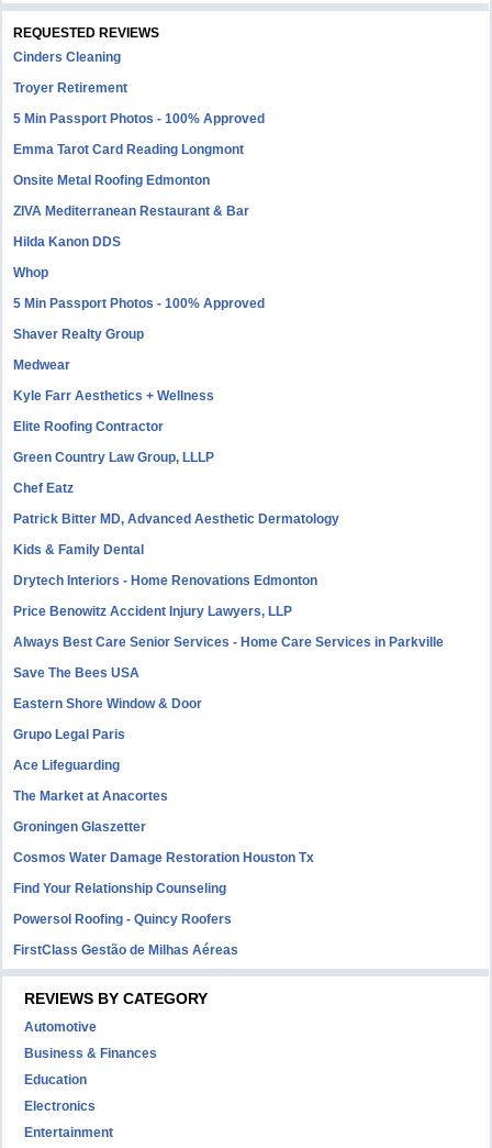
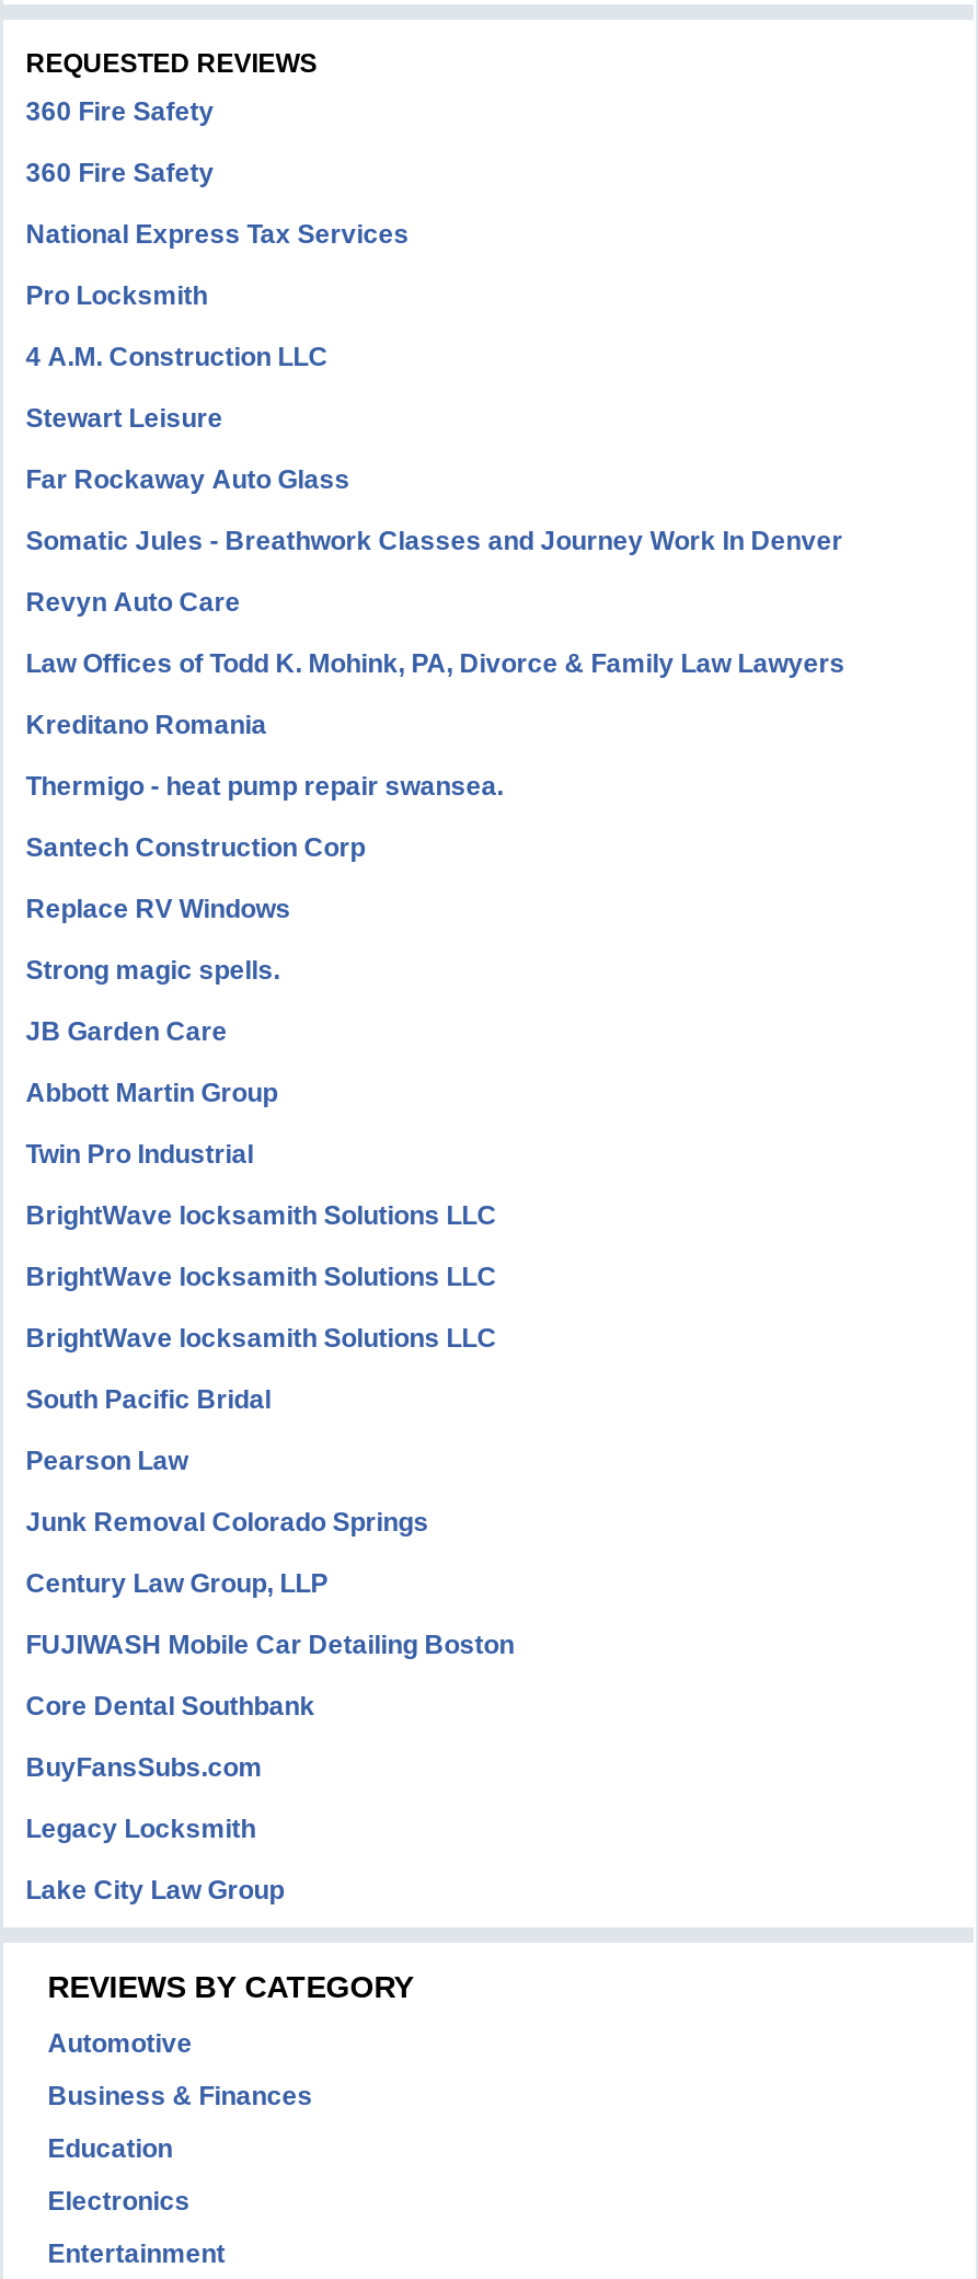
- Cinders Cleaning
+ 360 Fire Safety

- Troyer Retirement
+ 360 Fire Safety

- 5 Min Passport Photos - 100% Approved
+ National Express Tax Services

- Emma Tarot Card Reading Longmont
+ Pro Locksmith

- Onsite Metal Roofing Edmonton
+ 4 A.M. Construction LLC

- ZIVA Mediterranean Restaurant & Bar
+ Stewart Leisure

- Hilda Kanon DDS
+ Far Rockaway Auto Glass

- Whop
+ Somatic Jules - Breathwork Classes and Journey Work In Denver

- 5 Min Passport Photos - 100% Approved
+ Revyn Auto Care

- Shaver Realty Group
+ Law Offices of Todd K. Mohink, PA, Divorce & Family Law Lawyers

- Medwear
+ Kreditano Romania

- Kyle Farr Aesthetics + Wellness
+ Thermigo - heat pump repair swansea.

- Elite Roofing Contractor
+ Santech Construction Corp

- Green Country Law Group, LLLP
+ Replace RV Windows

- Chef Eatz
+ Strong magic spells.

- Patrick Bitter MD, Advanced Aesthetic Dermatology
+ JB Garden Care

- Kids & Family Dental
+ Abbott Martin Group

- Drytech Interiors - Home Renovations Edmonton
+ Twin Pro Industrial

- Price Benowitz Accident Injury Lawyers, LLP
+ BrightWave locksamith Solutions LLC

- Always Best Care Senior Services - Home Care Services in Parkville
+ BrightWave locksamith Solutions LLC

- Save The Bees USA
+ BrightWave locksamith Solutions LLC

- Eastern Shore Window & Door
+ South Pacific Bridal

- Grupo Legal Paris
+ Pearson Law

- Ace Lifeguarding
+ Junk Removal Colorado Springs

- The Market at Anacortes
+ Century Law Group, LLP

- Groningen Glaszetter
+ FUJIWASH Mobile Car Detailing Boston

- Cosmos Water Damage Restoration Houston Tx
+ Core Dental Southbank

- Find Your Relationship Counseling
+ BuyFansSubs.com

- Powersol Roofing - Quincy Roofers
+ Legacy Locksmith

- FirstClass Gestão de Milhas Aéreas
+ Lake City Law Group
